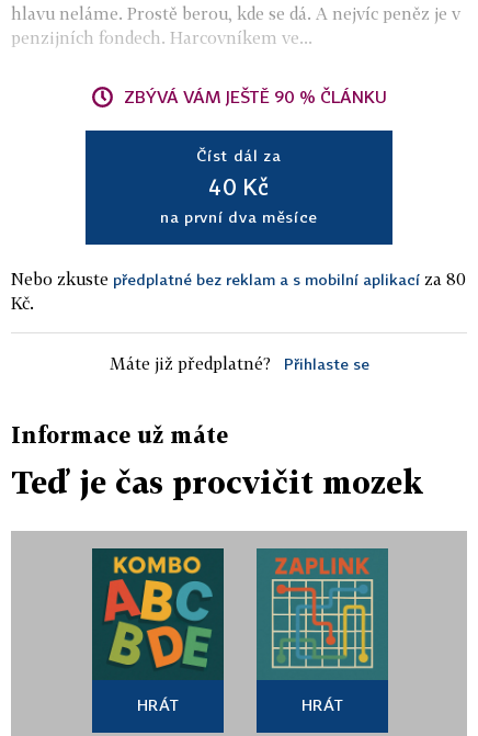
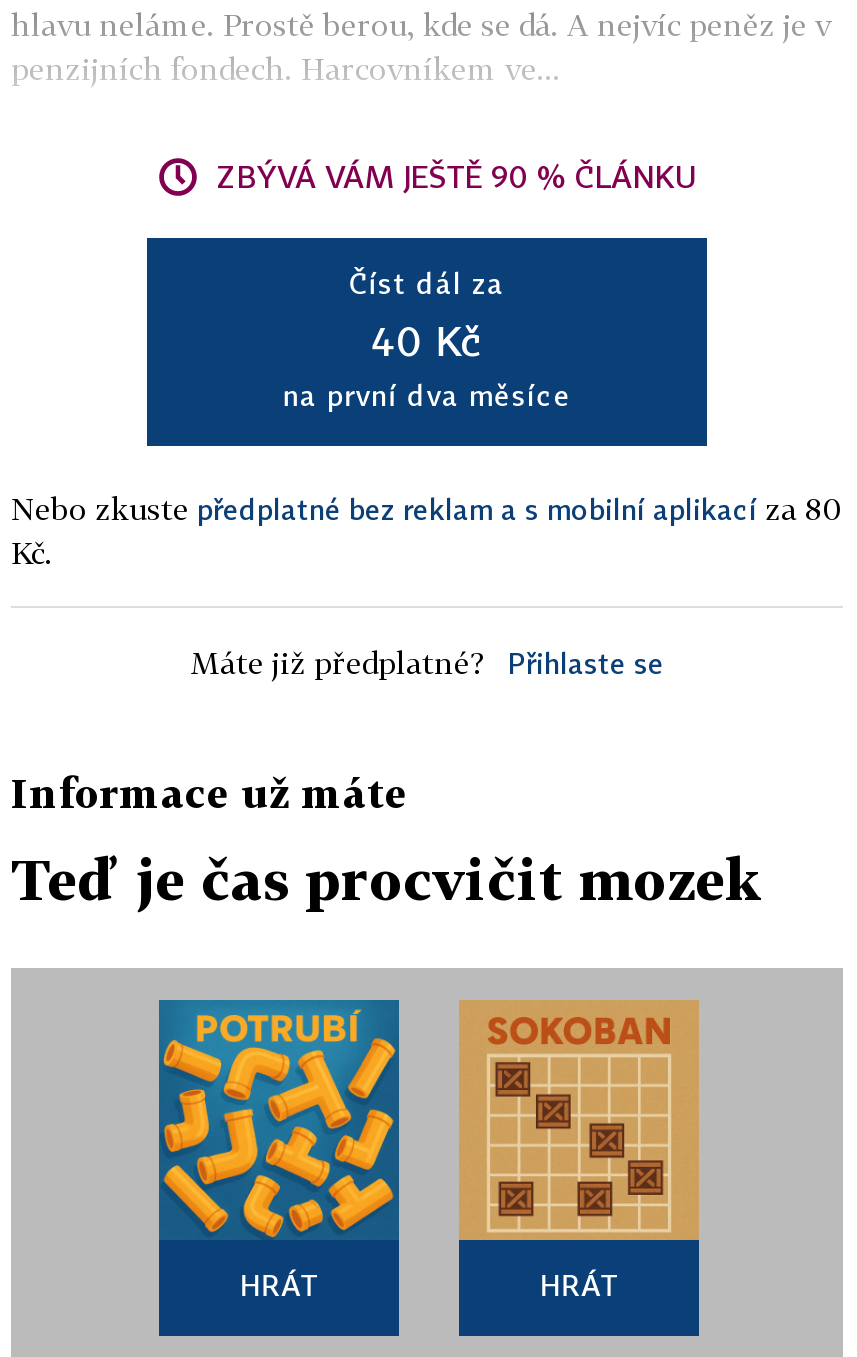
- [image]
+ [image]

- [image]
+ [image]
